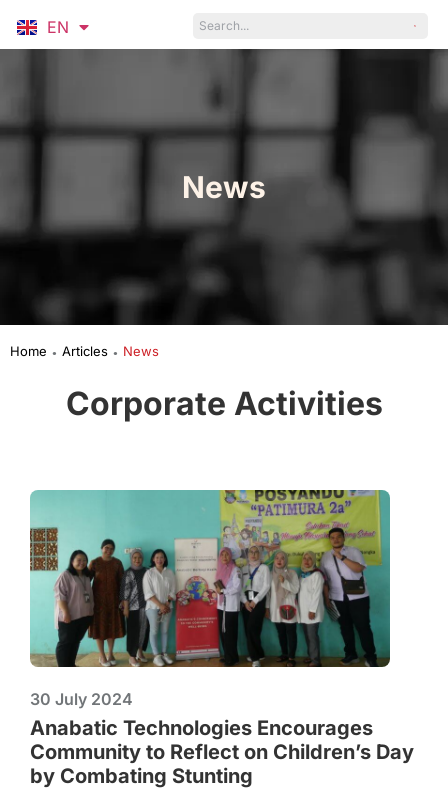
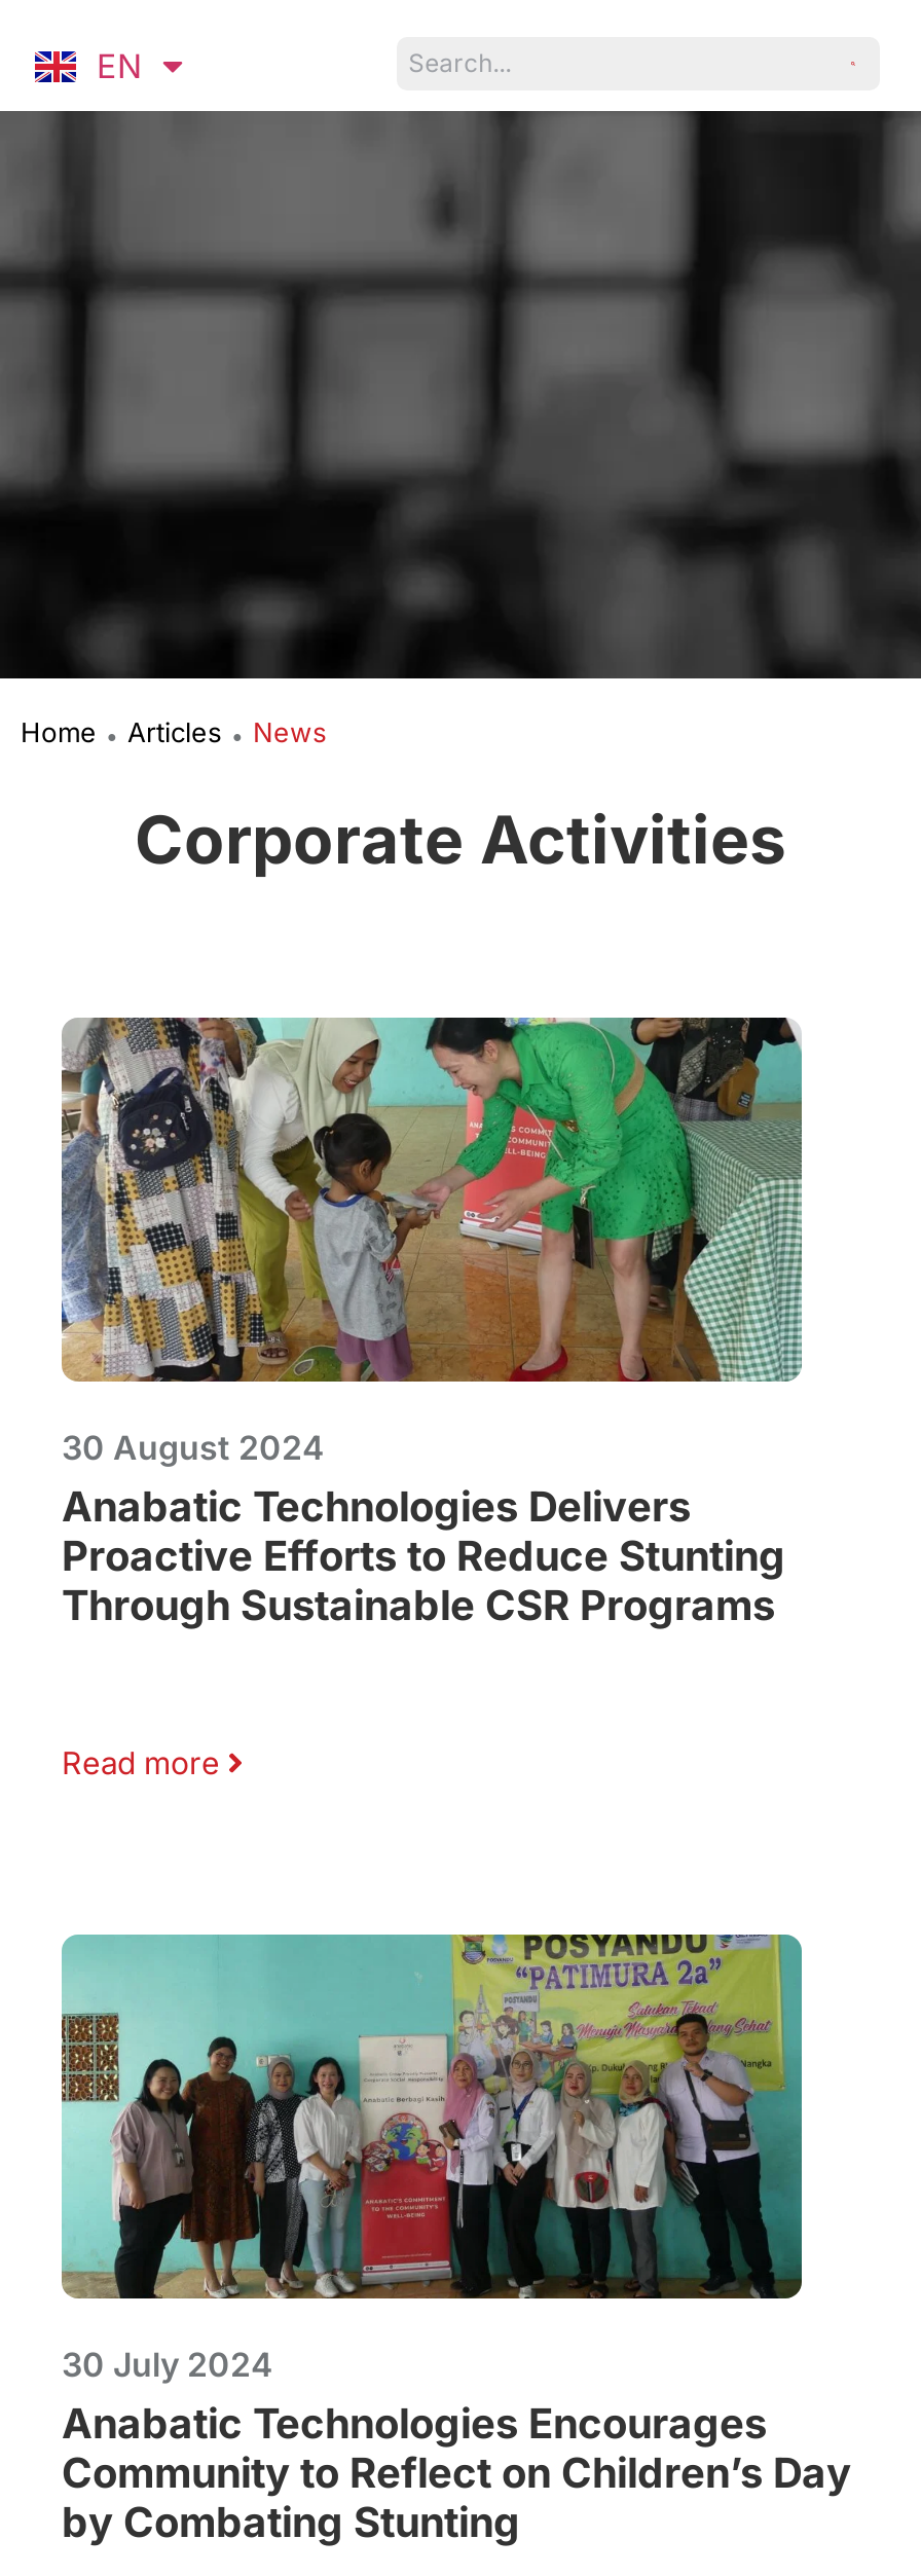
- News

+ [image]
+ 30 August 2024
+ Anabatic Technologies Delivers
+ Proactive Efforts to Reduce Stunting
+ Through Sustainable CSR Programs
+ Read more
